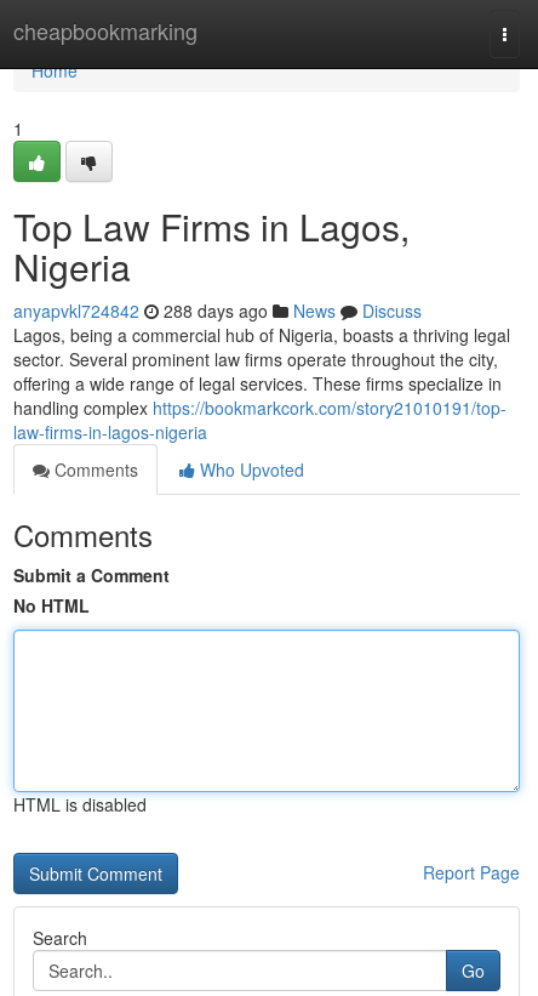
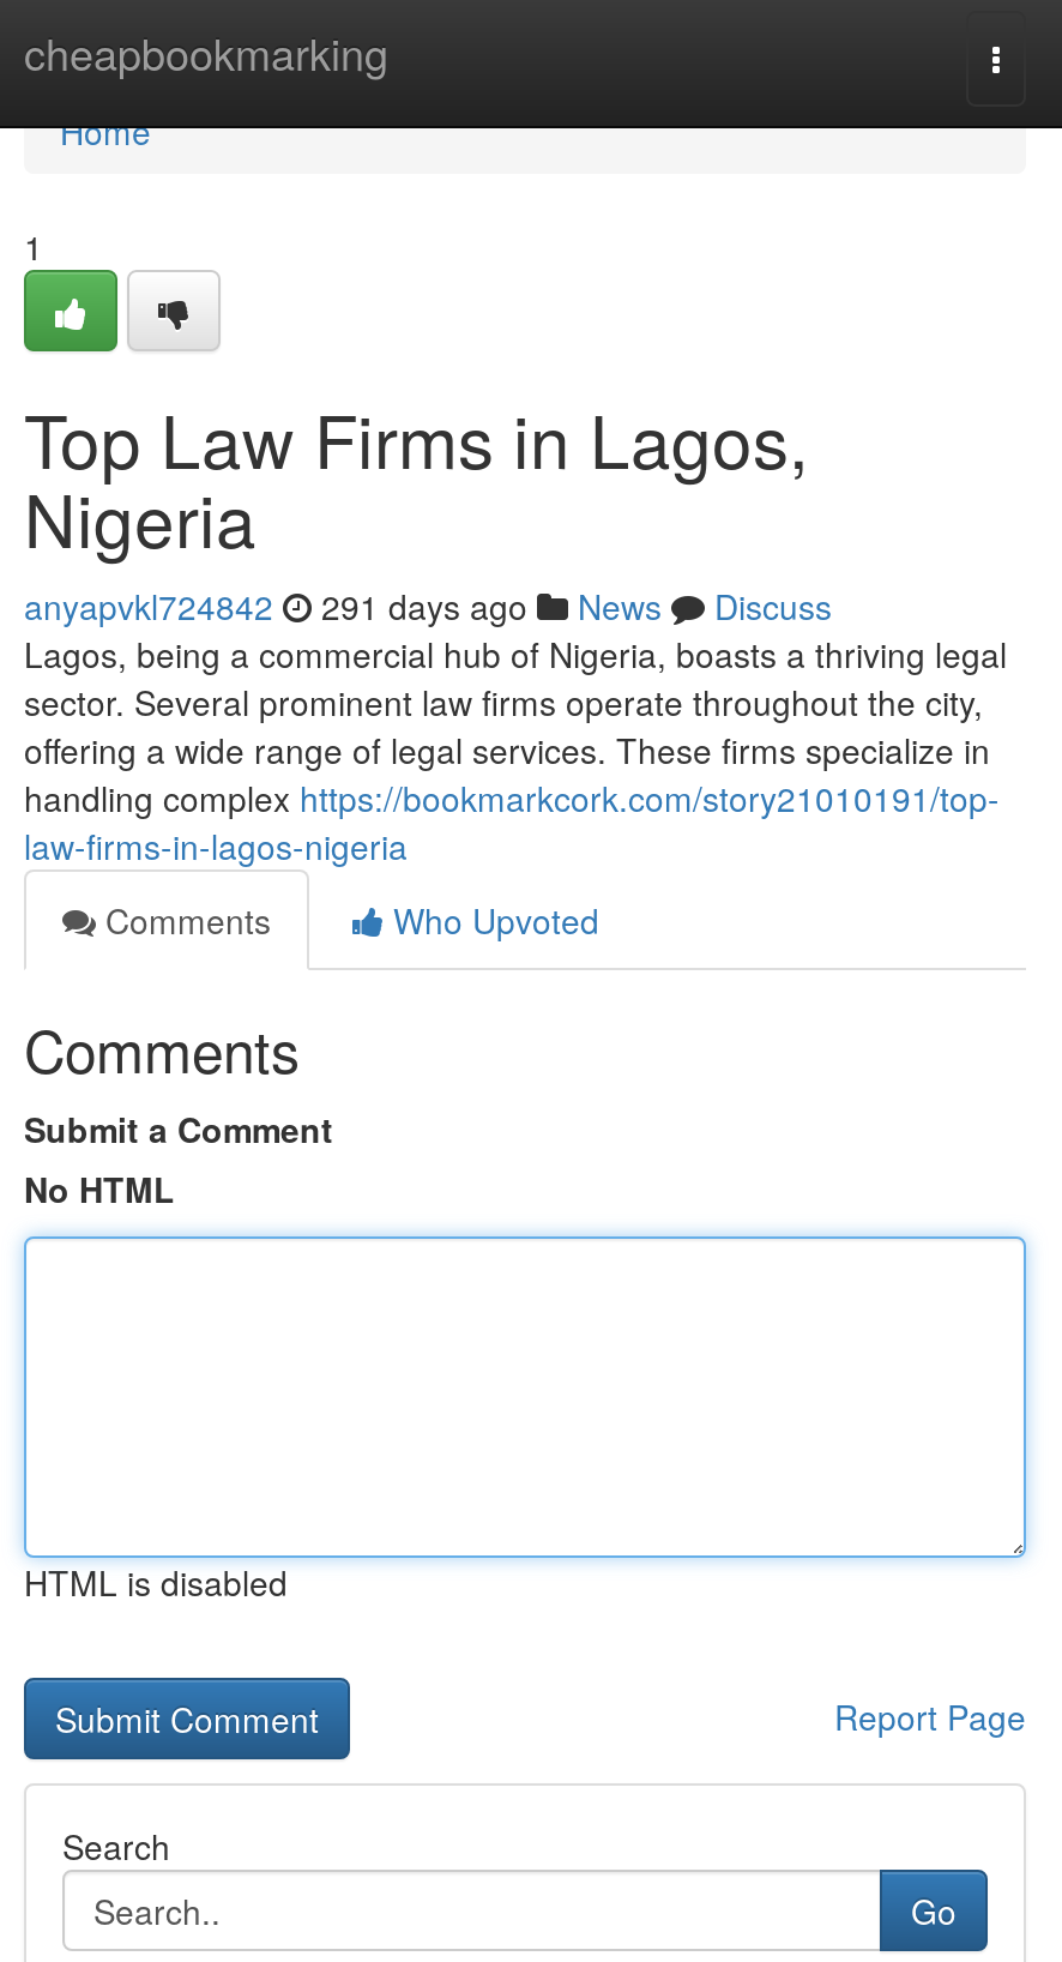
- anyapvkl724842 288 days ago News Discuss
+ anyapvkl724842 291 days ago News Discuss
